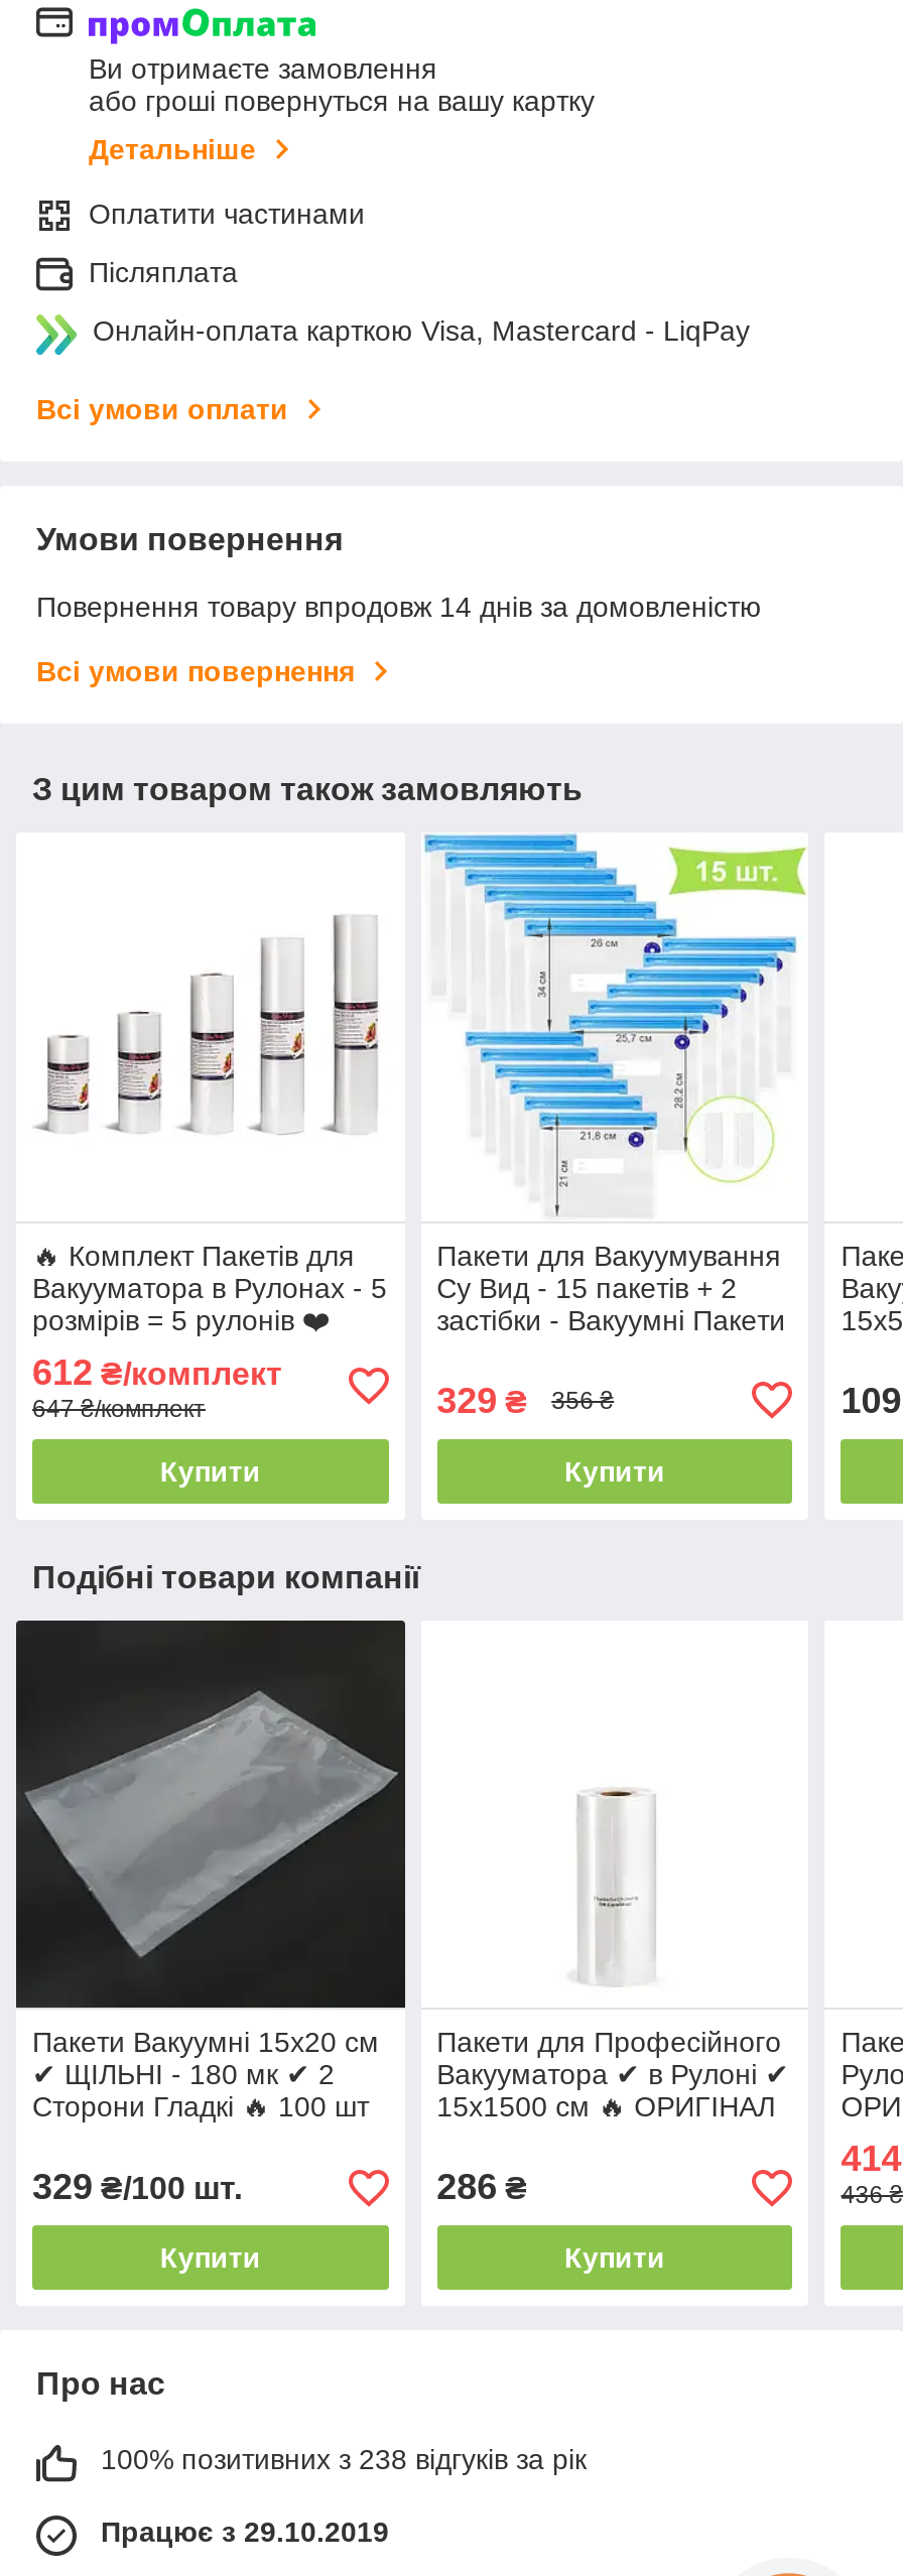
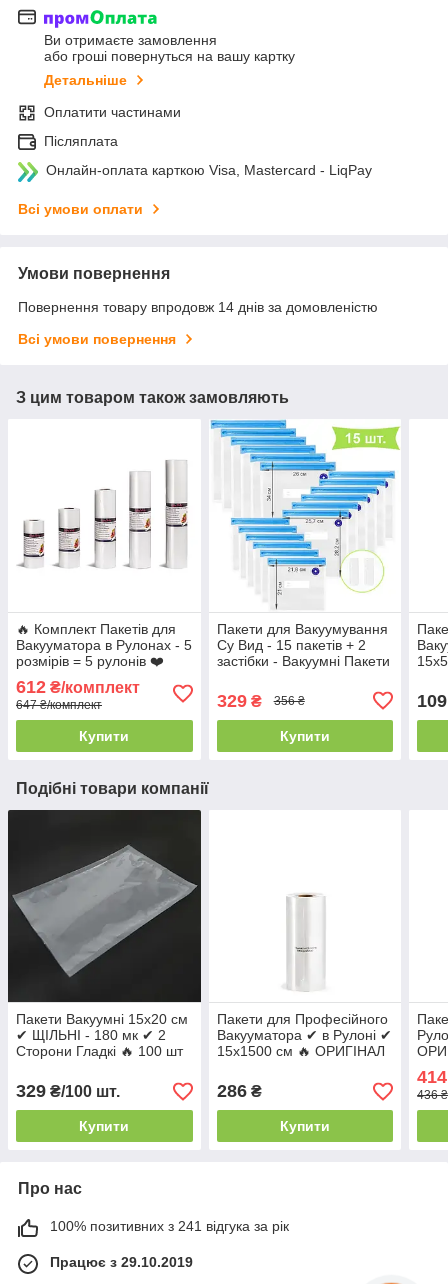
- 100% позитивних з 238 відгуків за рік
+ 100% позитивних з 241 відгука за рік
